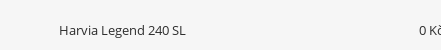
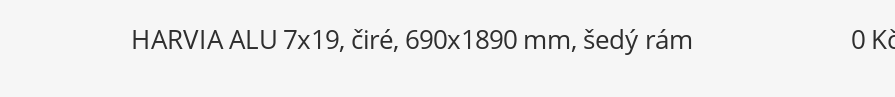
- Harvia Legend 240 SL
+ HARVIA ALU 7x19, čiré, 690x1890 mm, šedý rám
